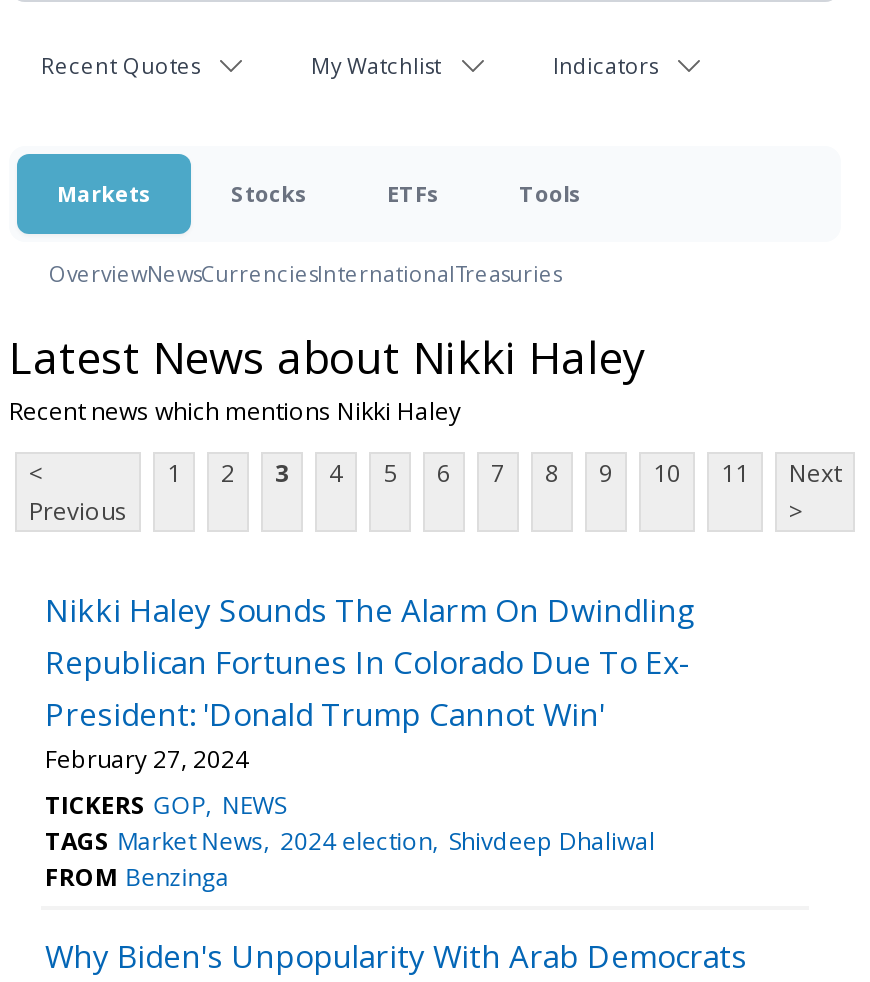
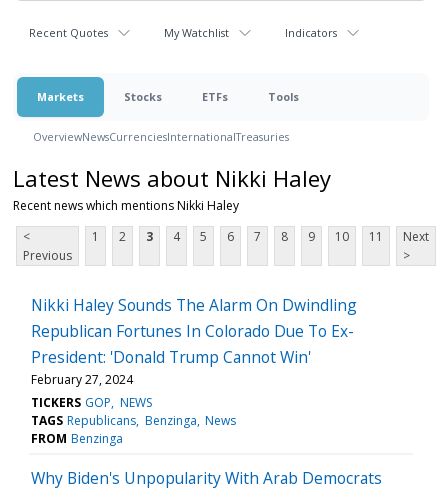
- TAGS Market News 2024 election Shivdeep Dhaliwal
+ TAGS Republicans Benzinga News
